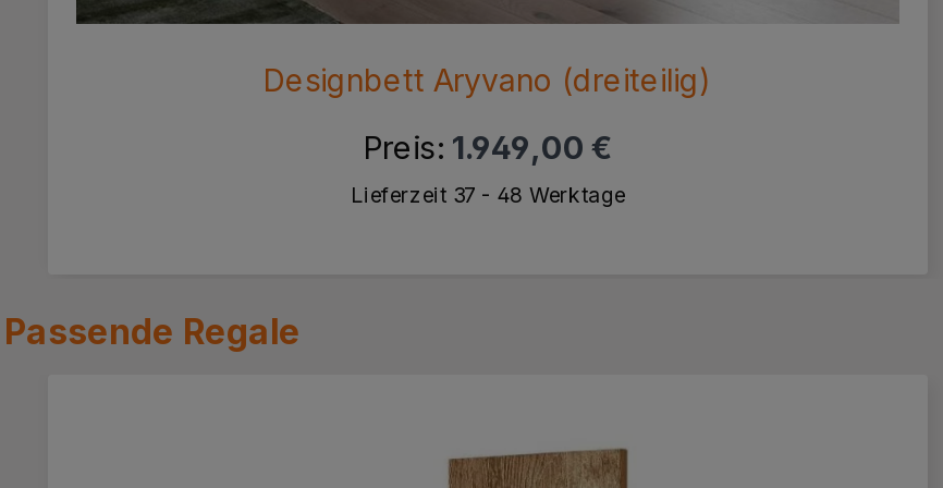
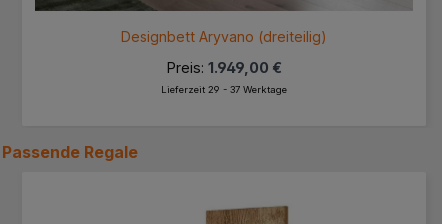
- Lieferzeit 37 - 48 Werktage
+ Lieferzeit 29 - 37 Werktage
